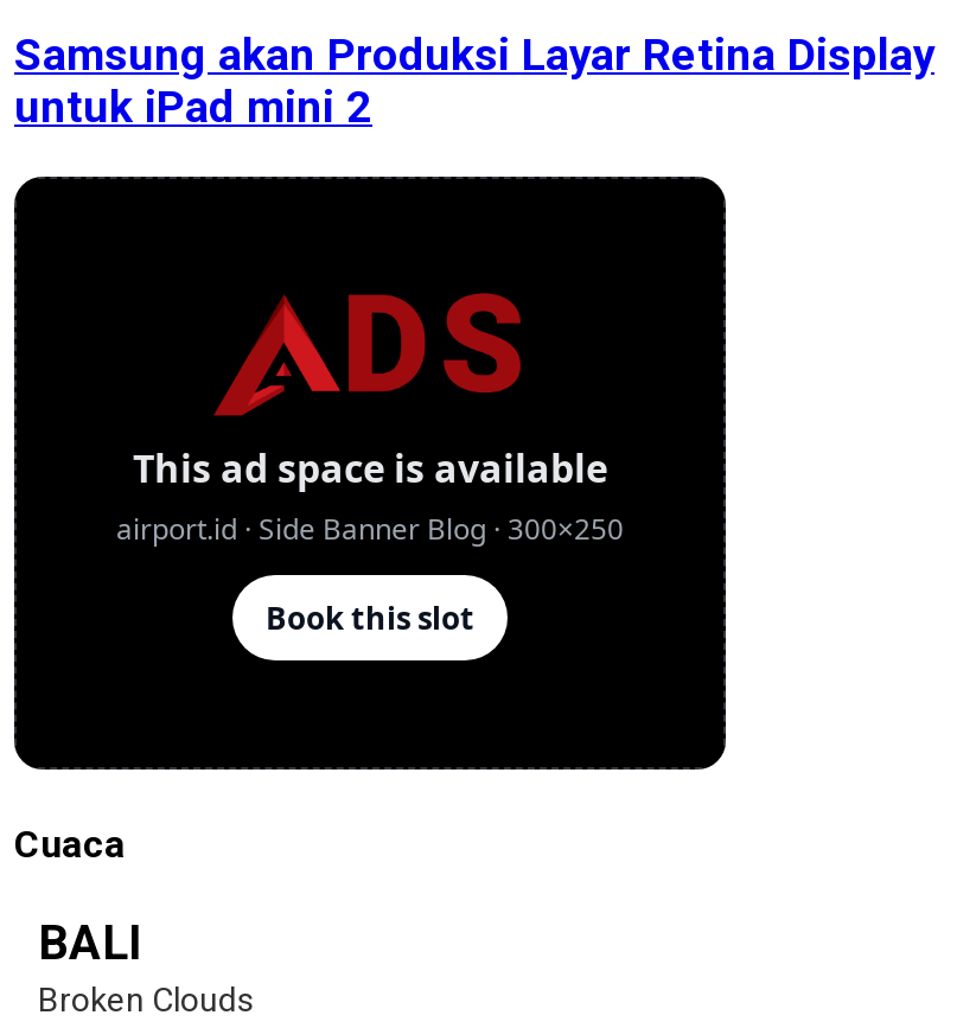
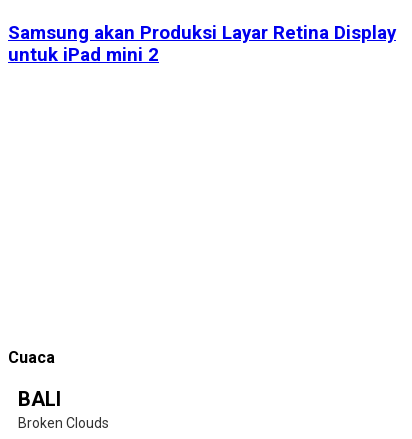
- [image]
